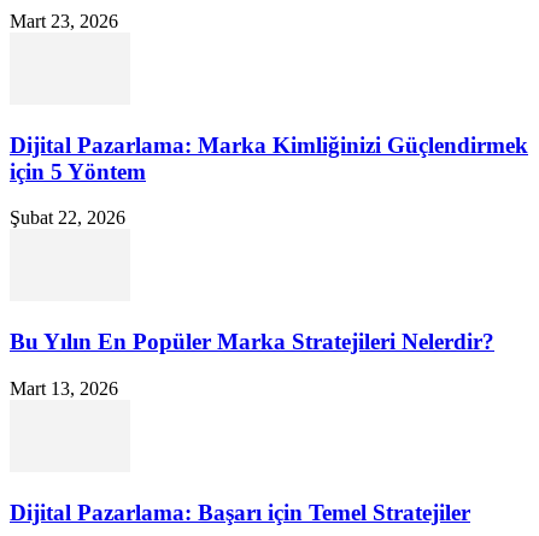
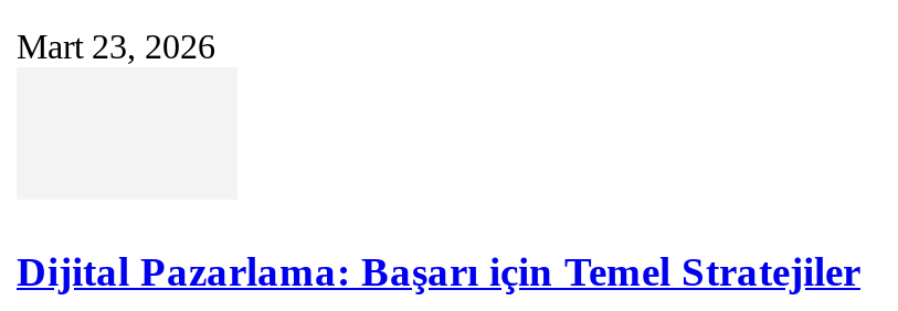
- Dijital Pazarlama: Marka Kimliğinizi Güçlendirmek
- için 5 Yöntem
- Şubat 22, 2026

- Bu Yılın En Popüler Marka Stratejileri Nelerdir?
- Mart 13, 2026
